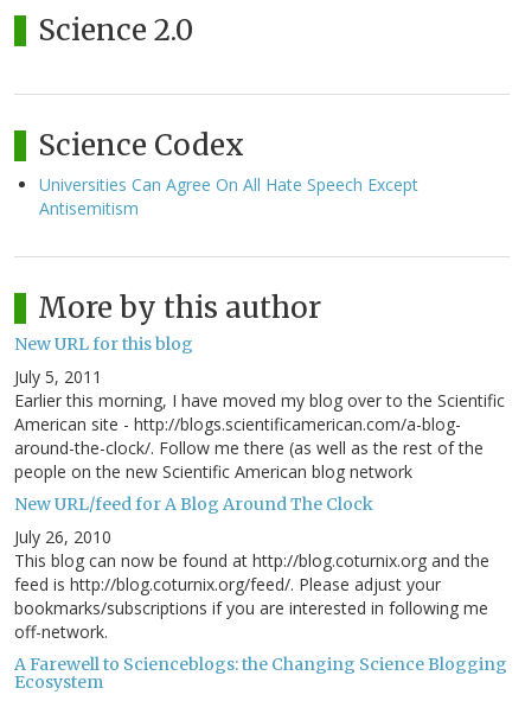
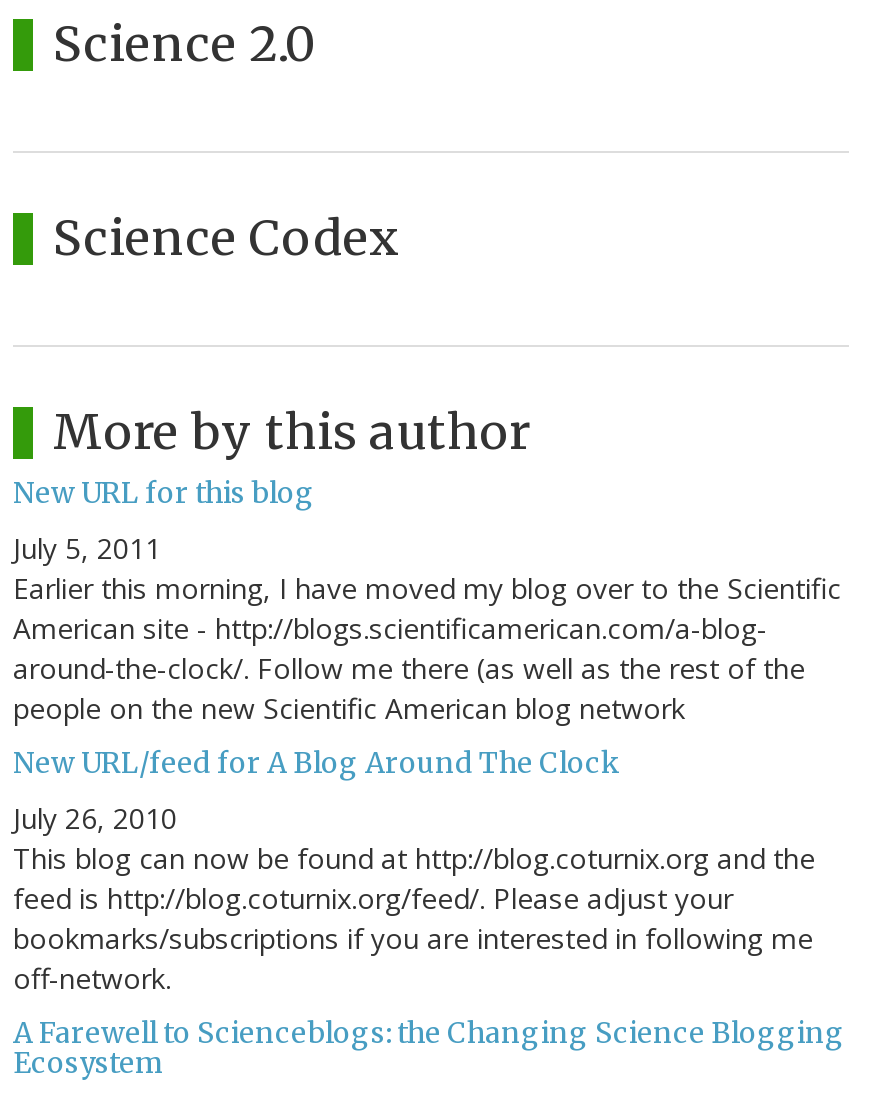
- Universities Can Agree On All Hate Speech Except
- Antisemitism
